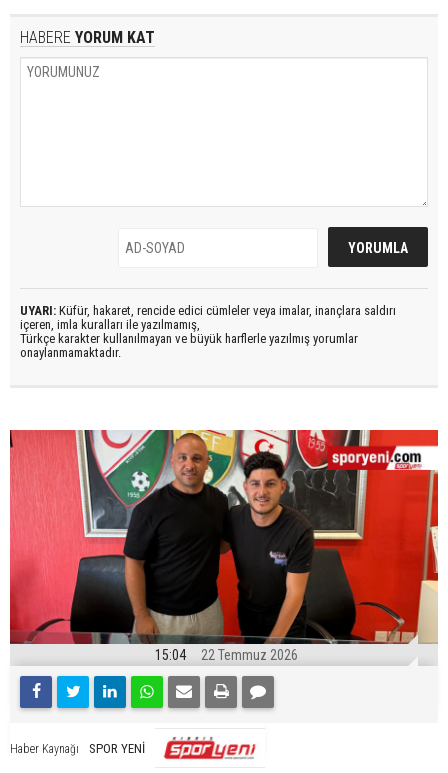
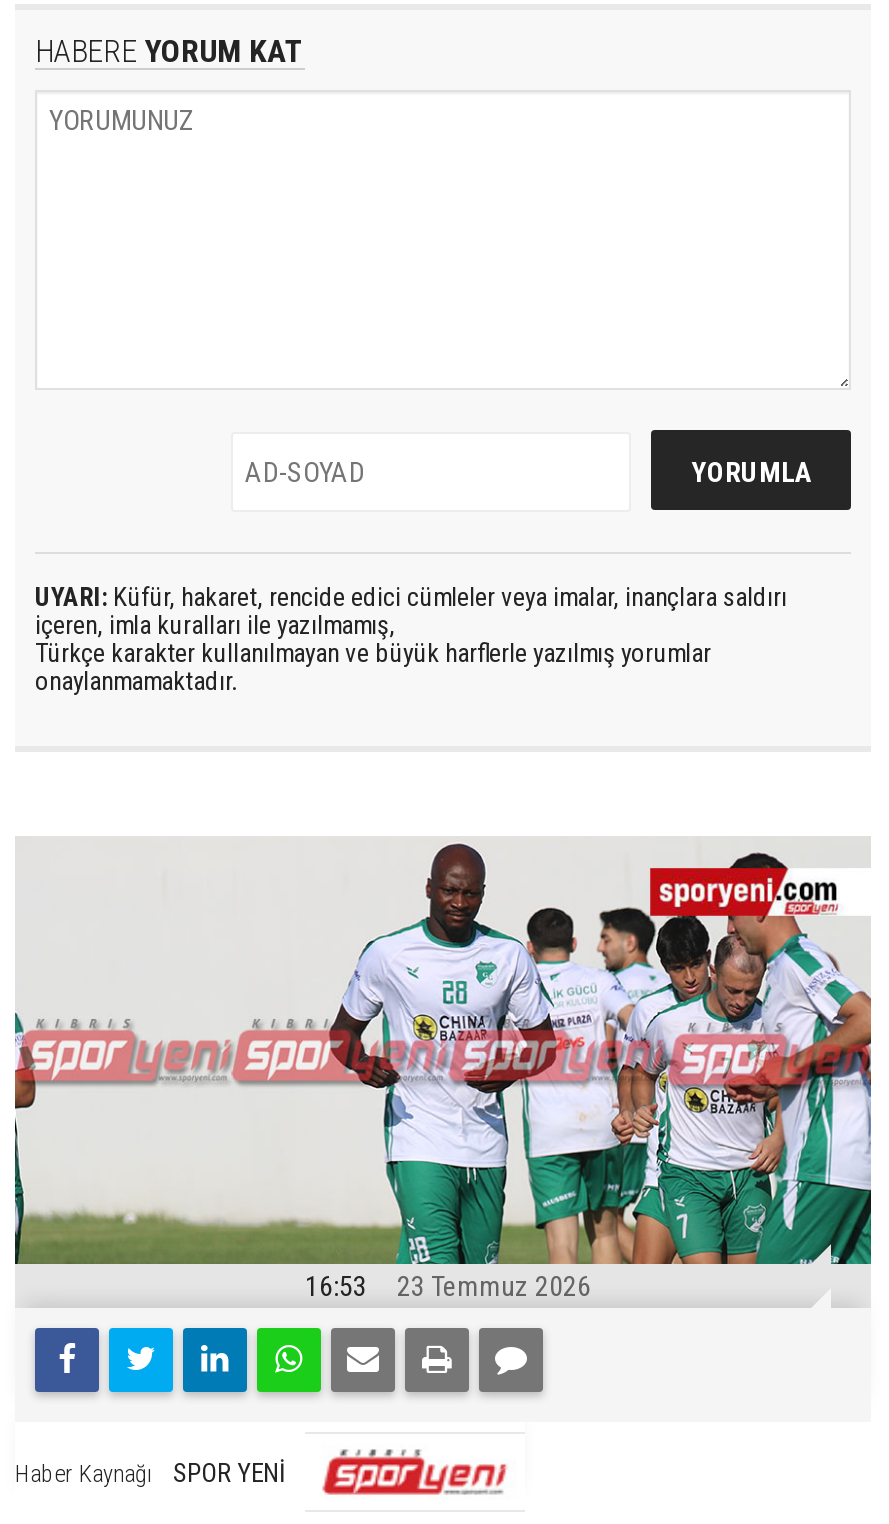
- [image]
- 15:04
+ [image]
+ 16:53

- 22 Temmuz 2026
+ 23 Temmuz 2026
